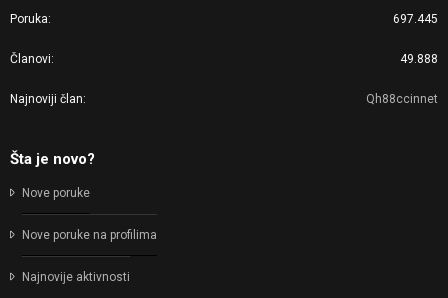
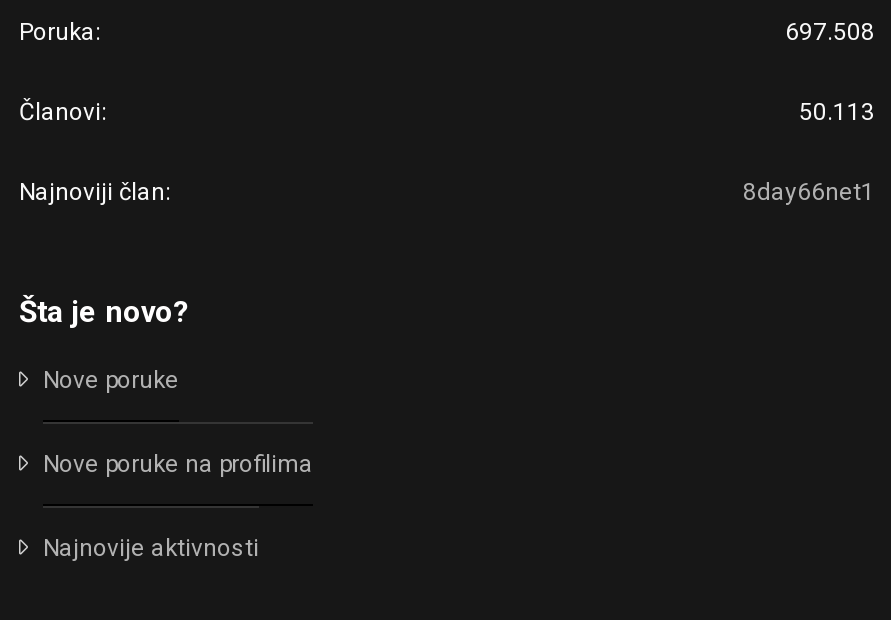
- 697.445
+ 697.508

- 49.888
+ 50.113

- Qh88ccinnet
+ 8day66net1
